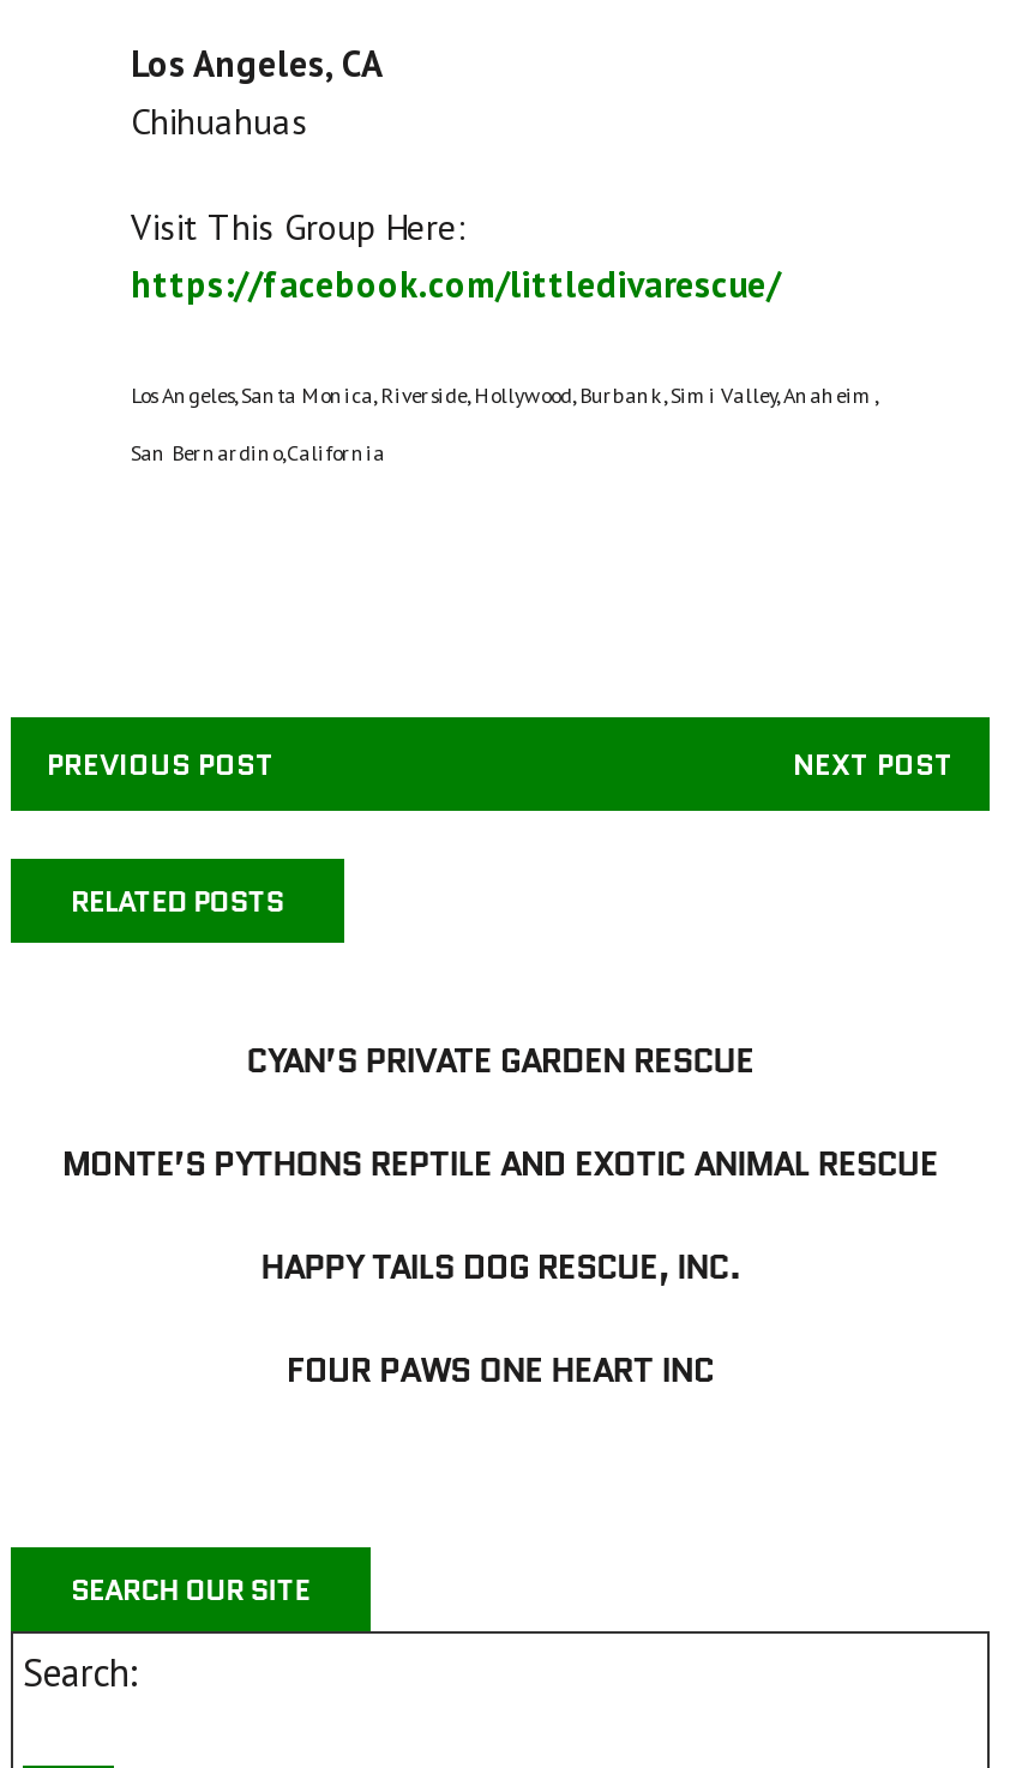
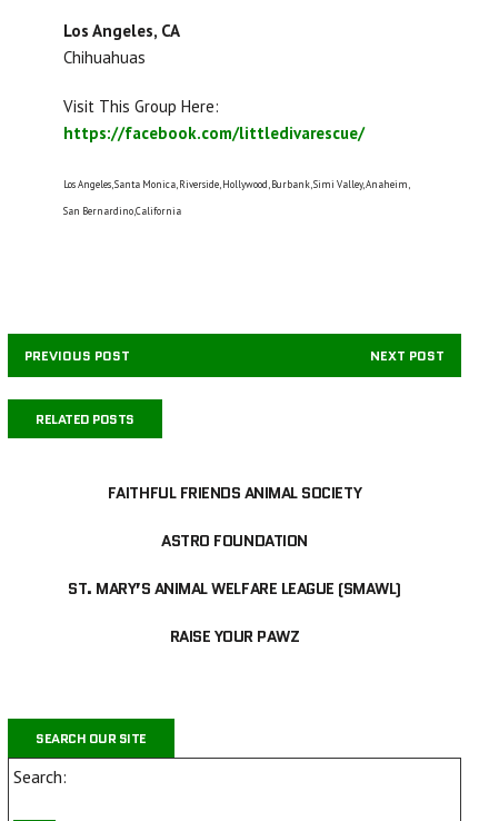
- CYAN’S PRIVATE GARDEN RESCUE
+ FAITHFUL FRIENDS ANIMAL SOCIETY

- MONTE’S PYTHONS REPTILE AND EXOTIC ANIMAL RESCUE
+ ASTRO FOUNDATION

- HAPPY TAILS DOG RESCUE, INC.
+ ST. MARY’S ANIMAL WELFARE LEAGUE (SMAWL)

- FOUR PAWS ONE HEART INC
+ RAISE YOUR PAWZ
